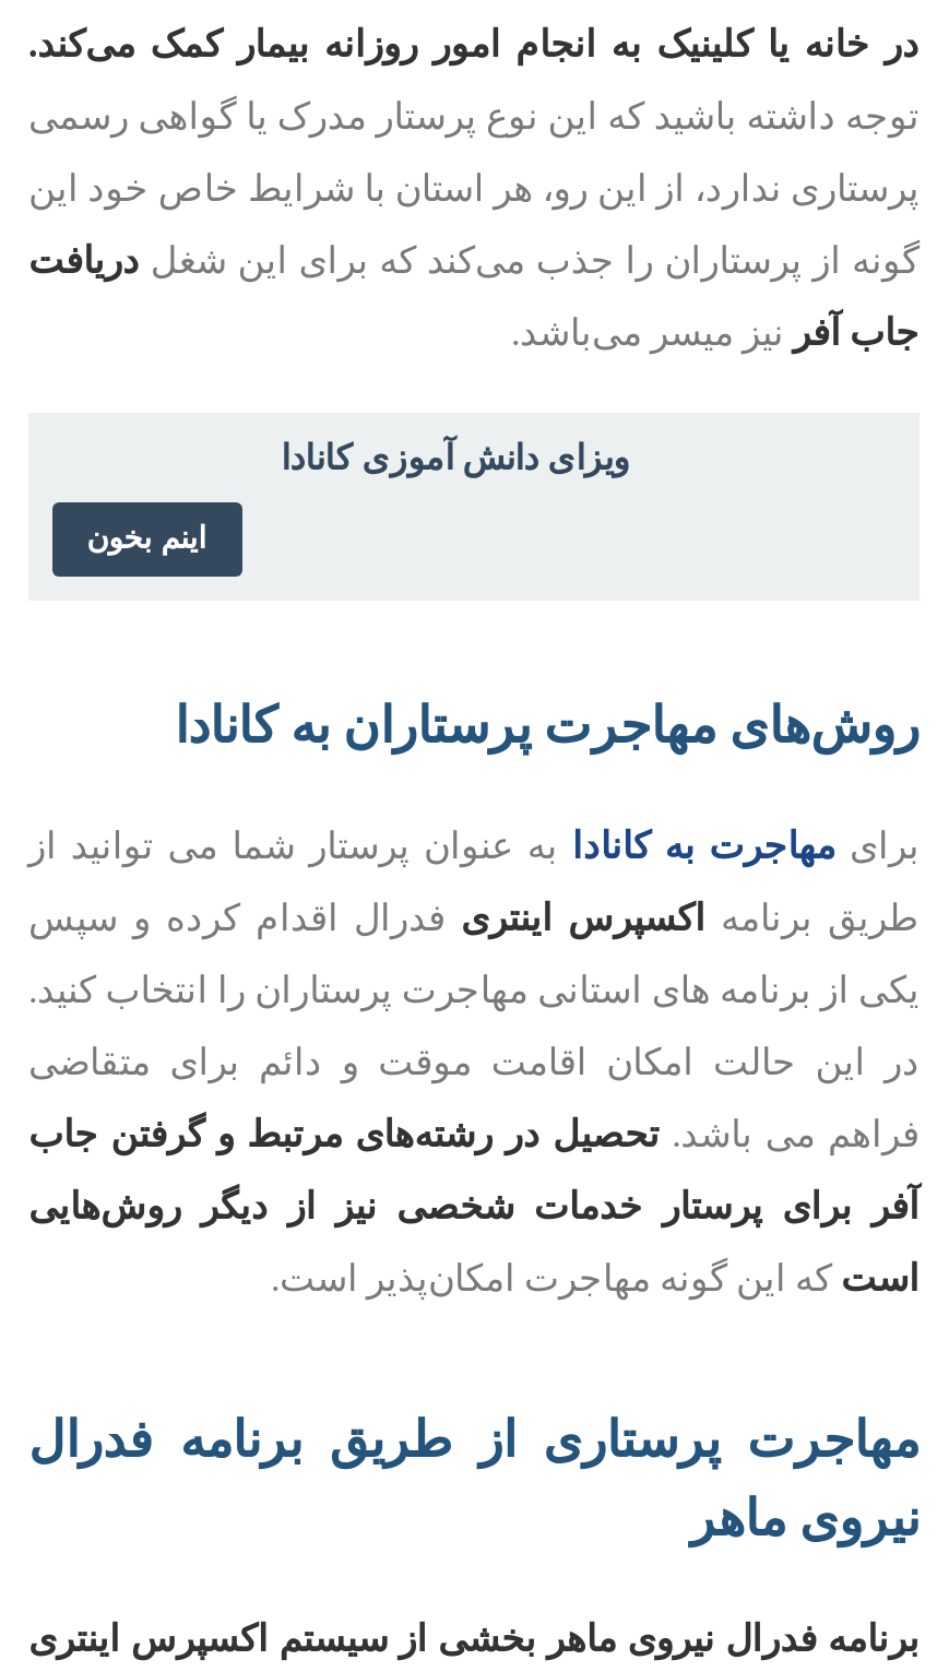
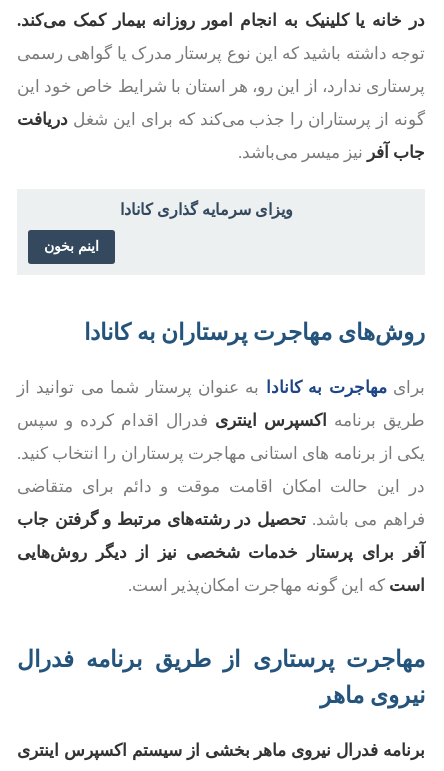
- ویزای دانش آموزی کانادا
+ ویزای سرمایه گذاری کانادا
